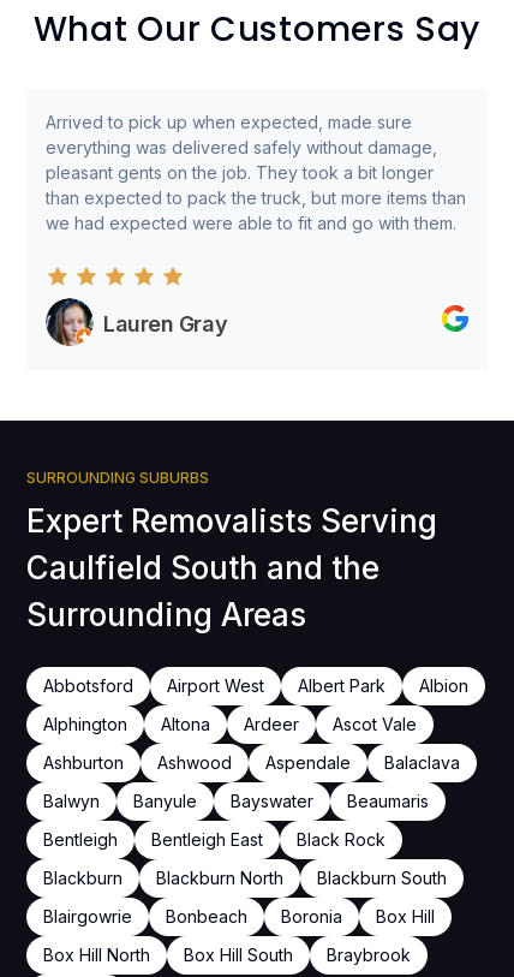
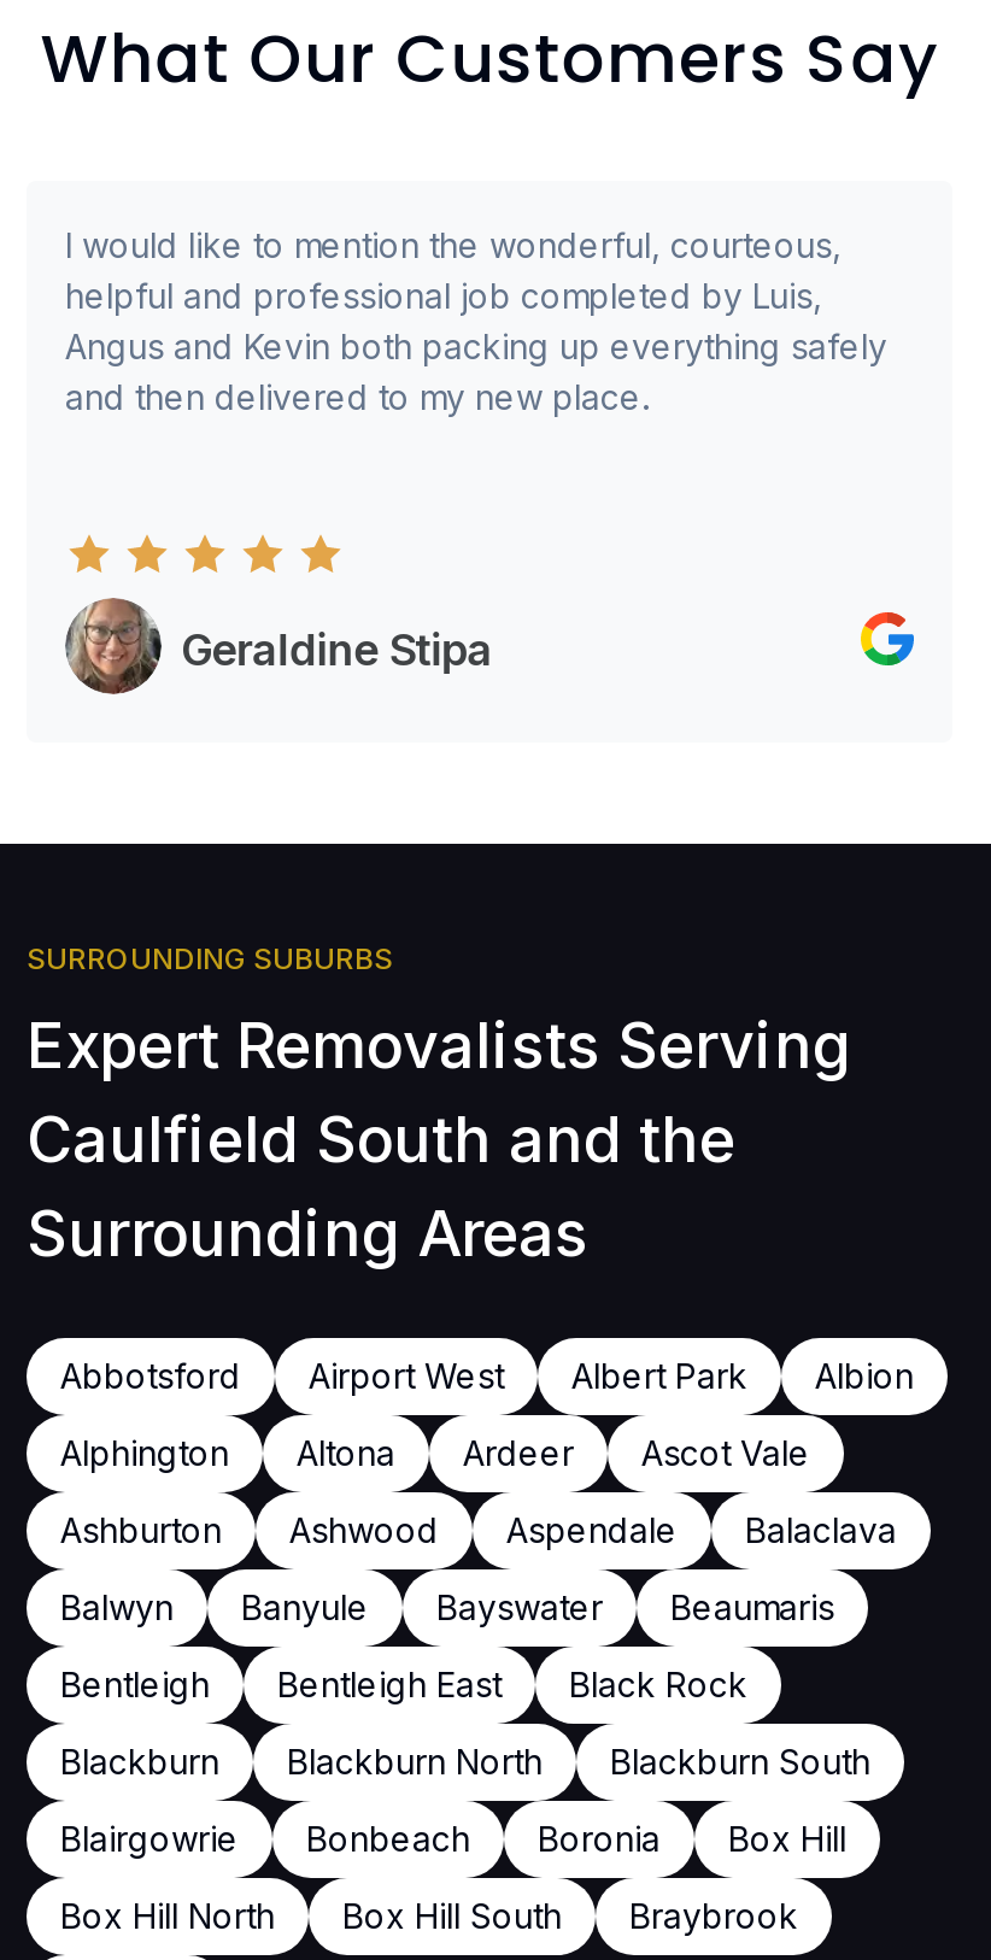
- Arrived to pick up when expected, made sure
- everything was delivered safely without damage,
- pleasant gents on the job. They took a bit longer
- than expected to pack the truck, but more items than
- we had expected were able to fit and go with them.
+ I would like to mention the wonderful, courteous,
+ helpful and professional job completed by Luis,
+ Angus and Kevin both packing up everything safely
+ and then delivered to my new place.

- [image]
- Lauren Gray
+ [image]
+ Geraldine Stipa
